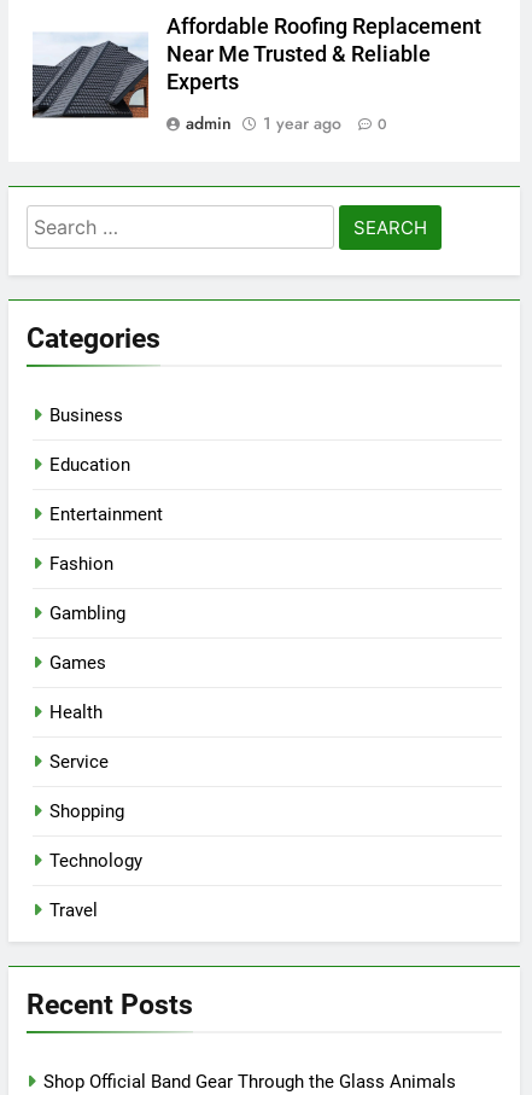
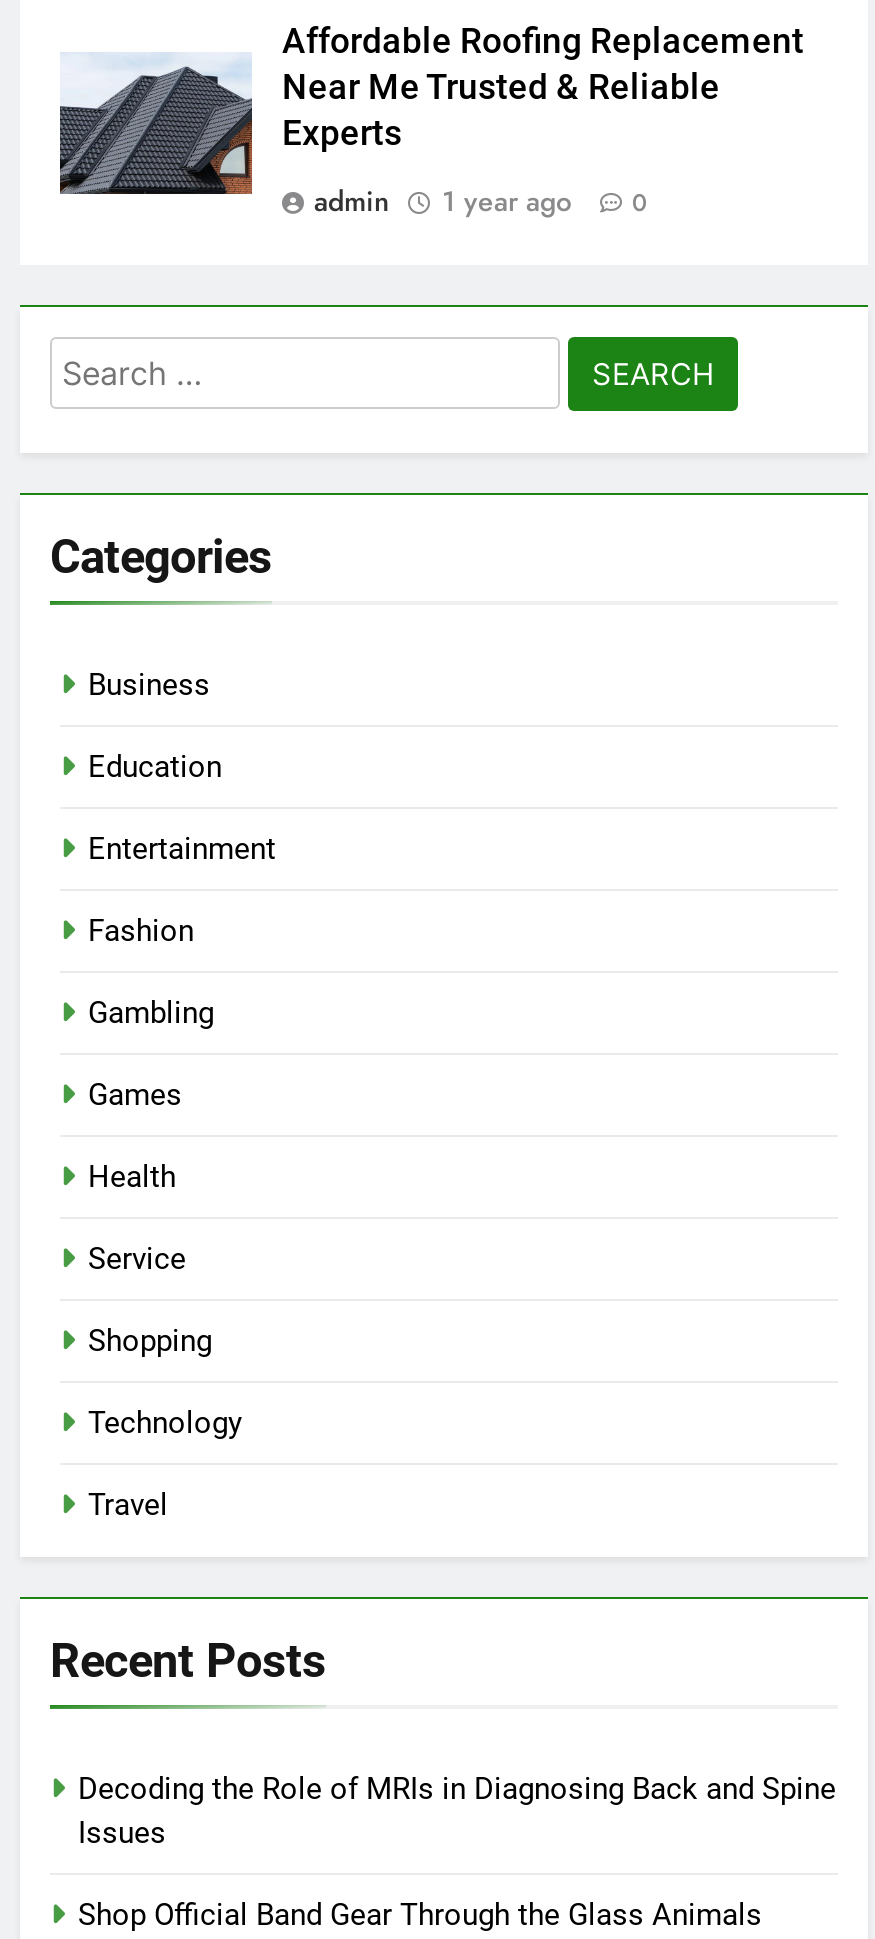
+ Decoding the Role of MRIs in Diagnosing Back and Spine
+ Issues
